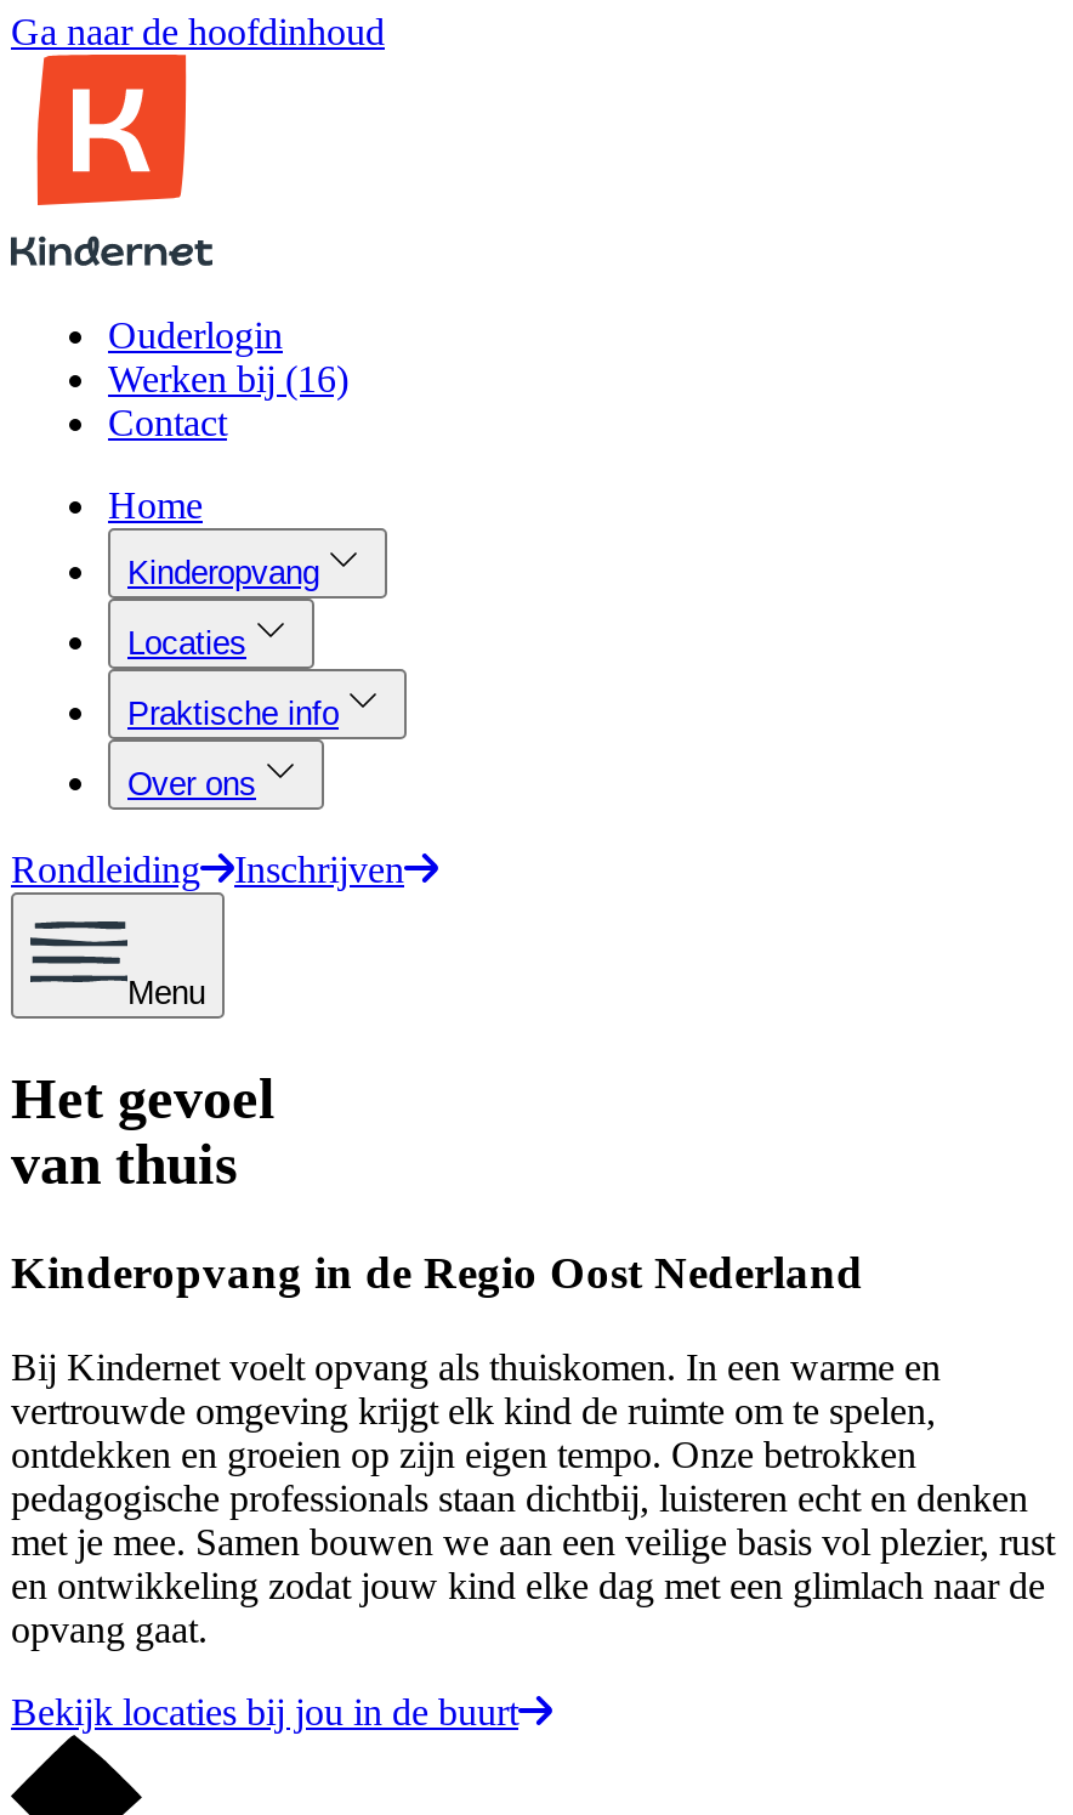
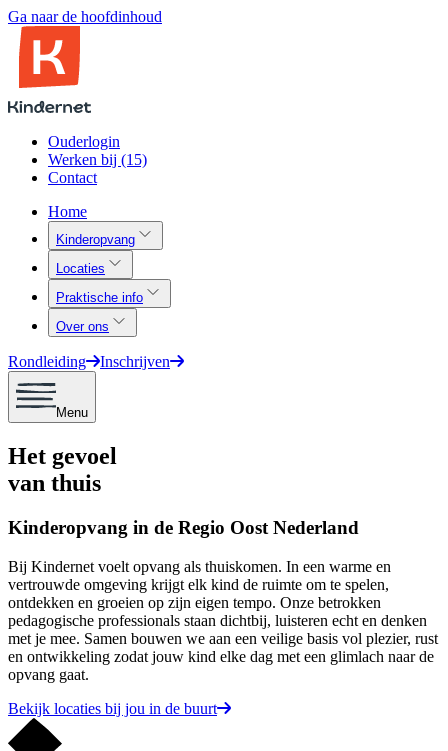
- Werken bij (16)
+ Werken bij (15)
